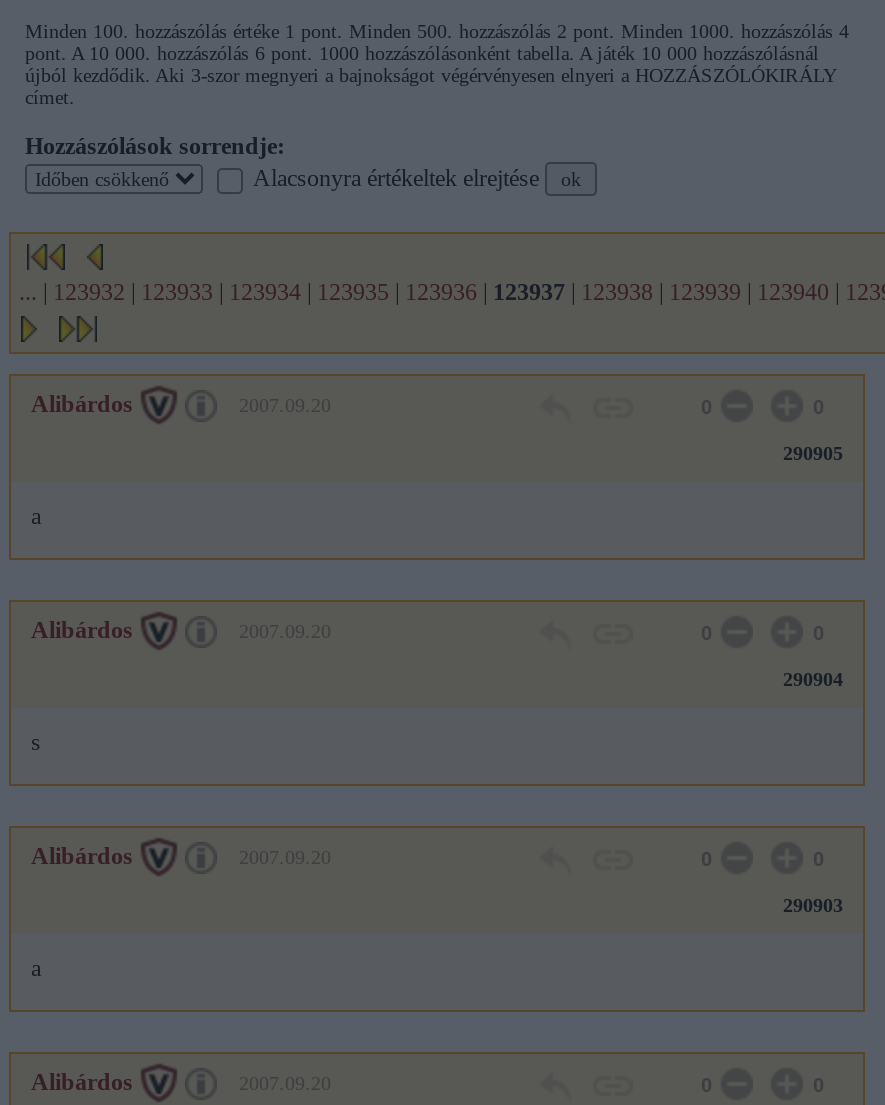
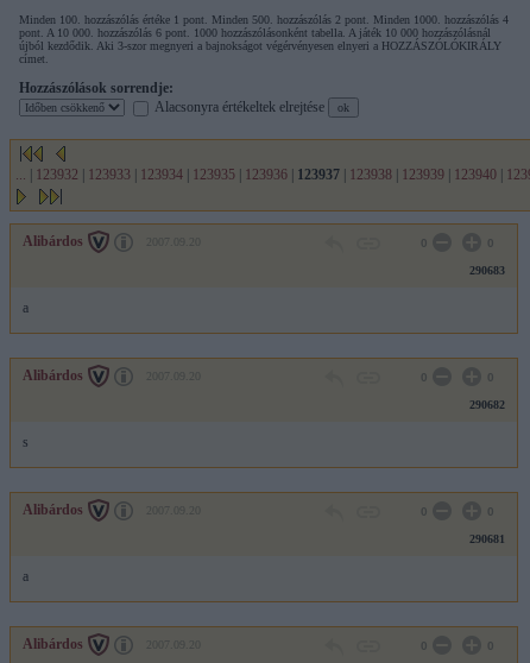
- 290905
+ 290683

- 290904
+ 290682

- 290903
+ 290681
